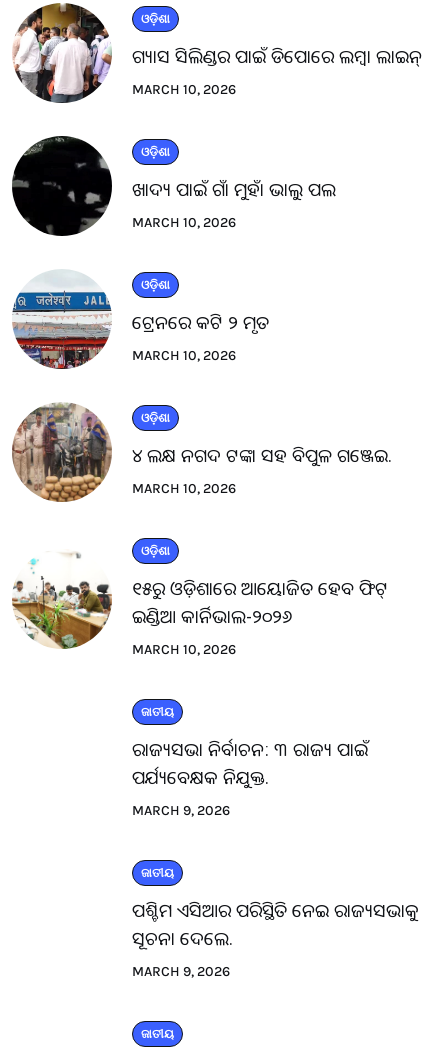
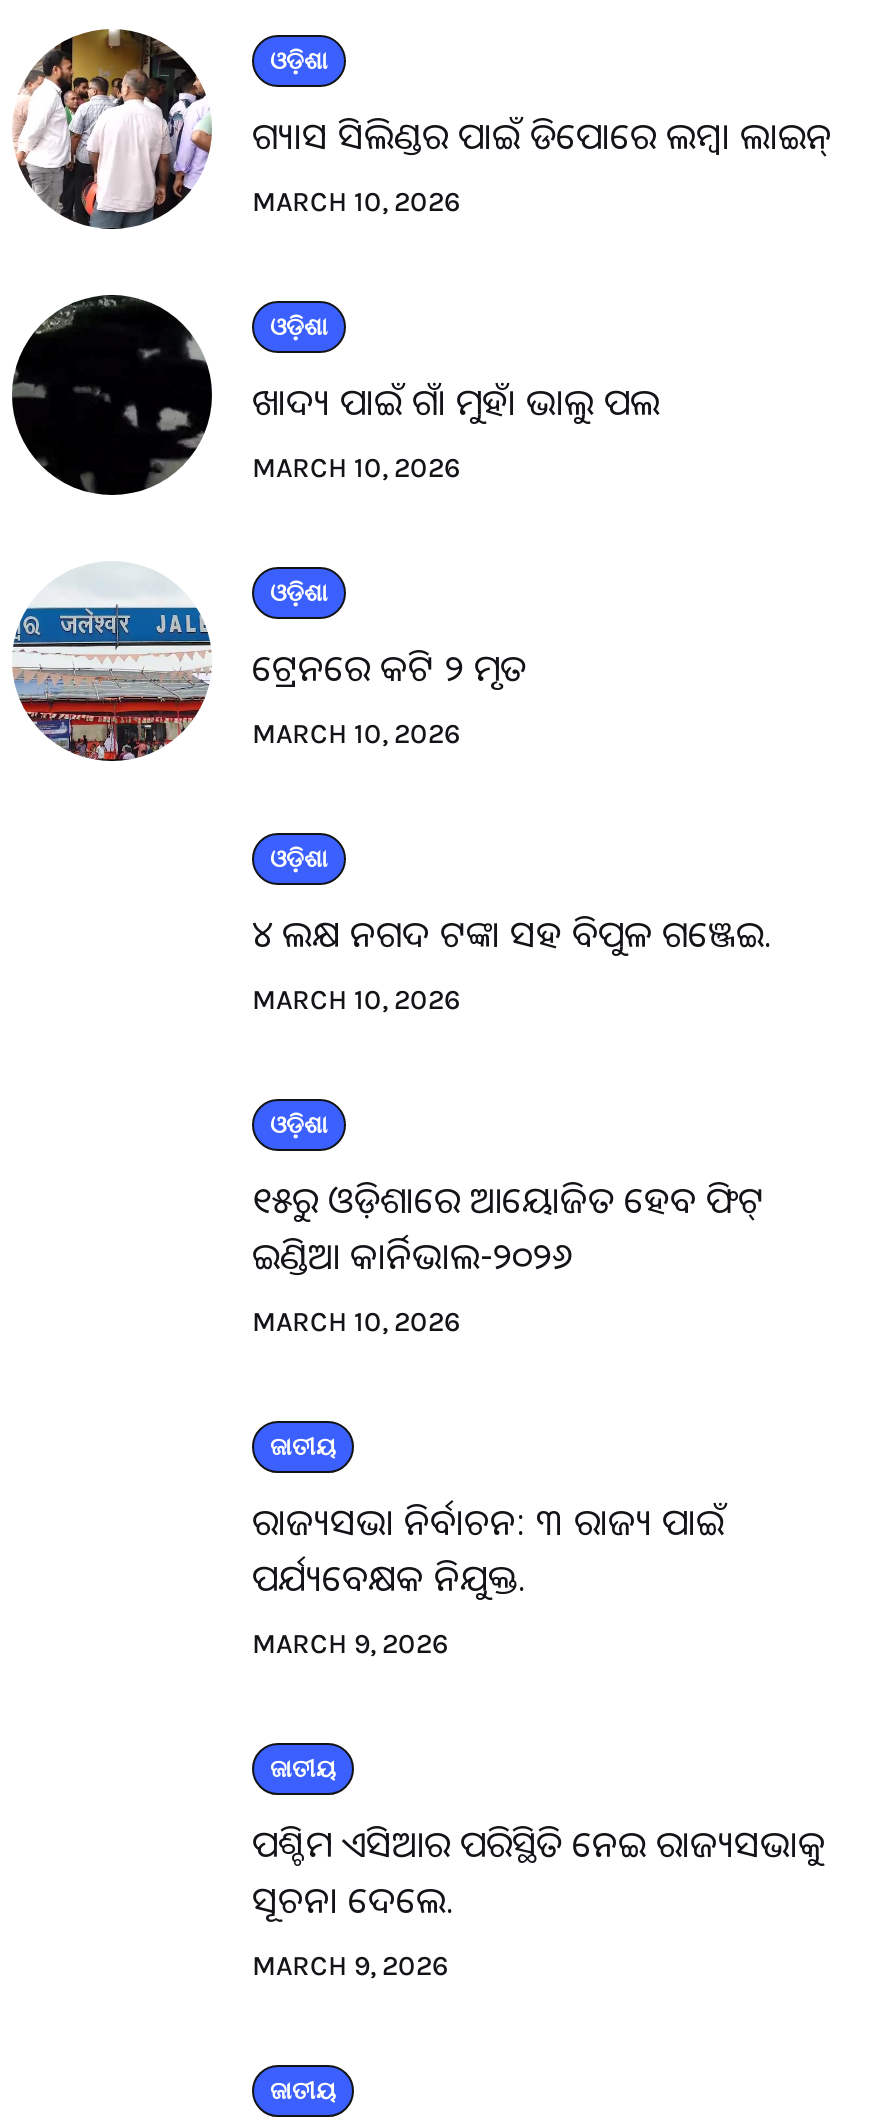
- [image]

- [image]
